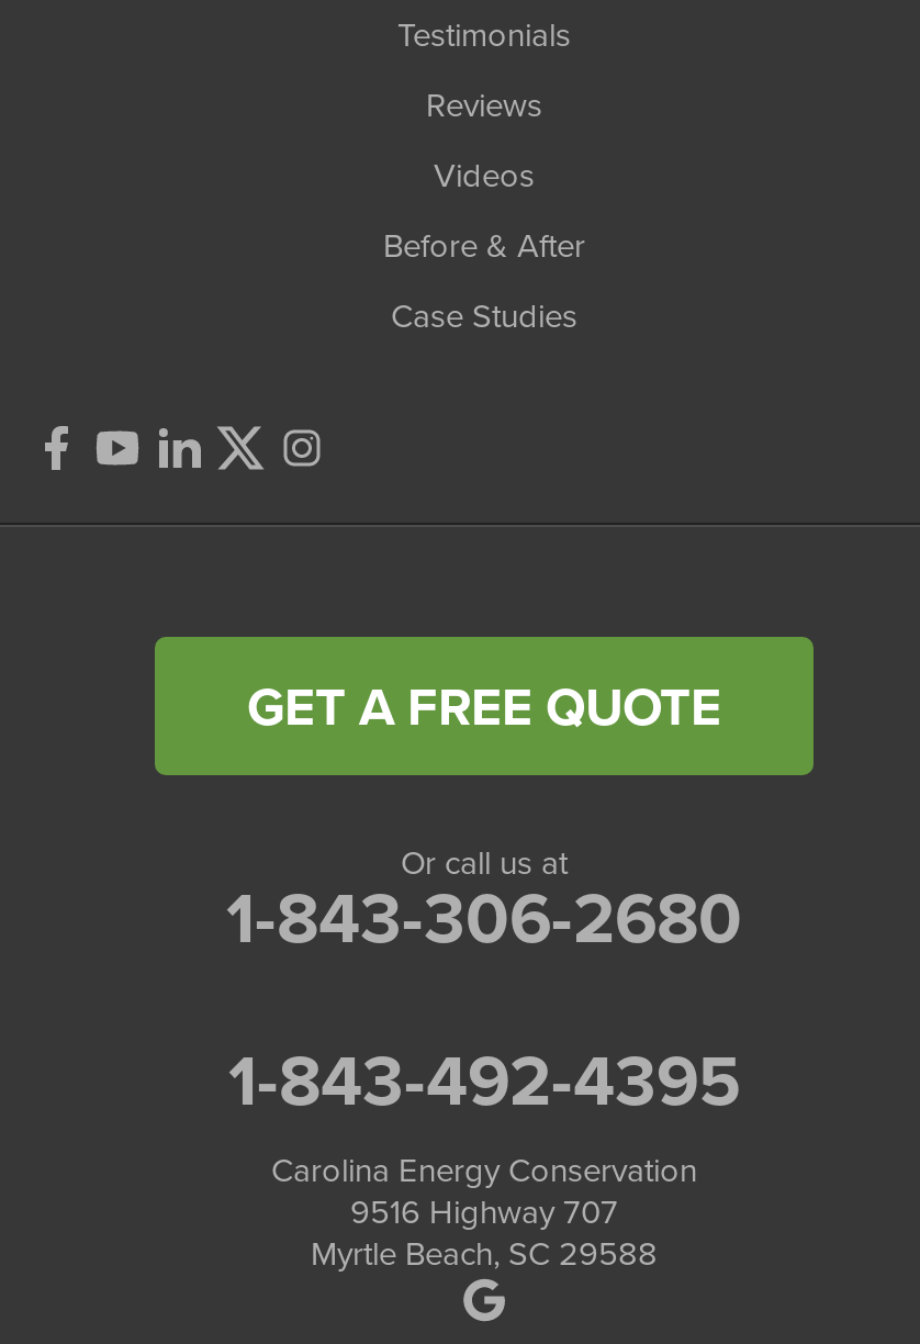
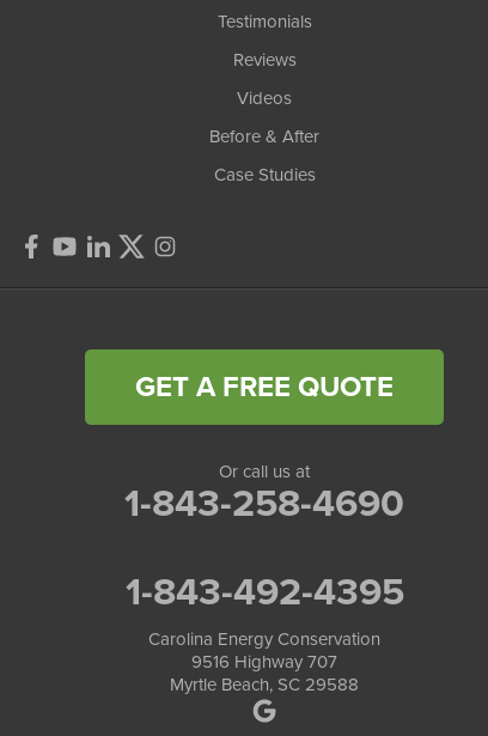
- 1-843-306-2680
+ 1-843-258-4690
